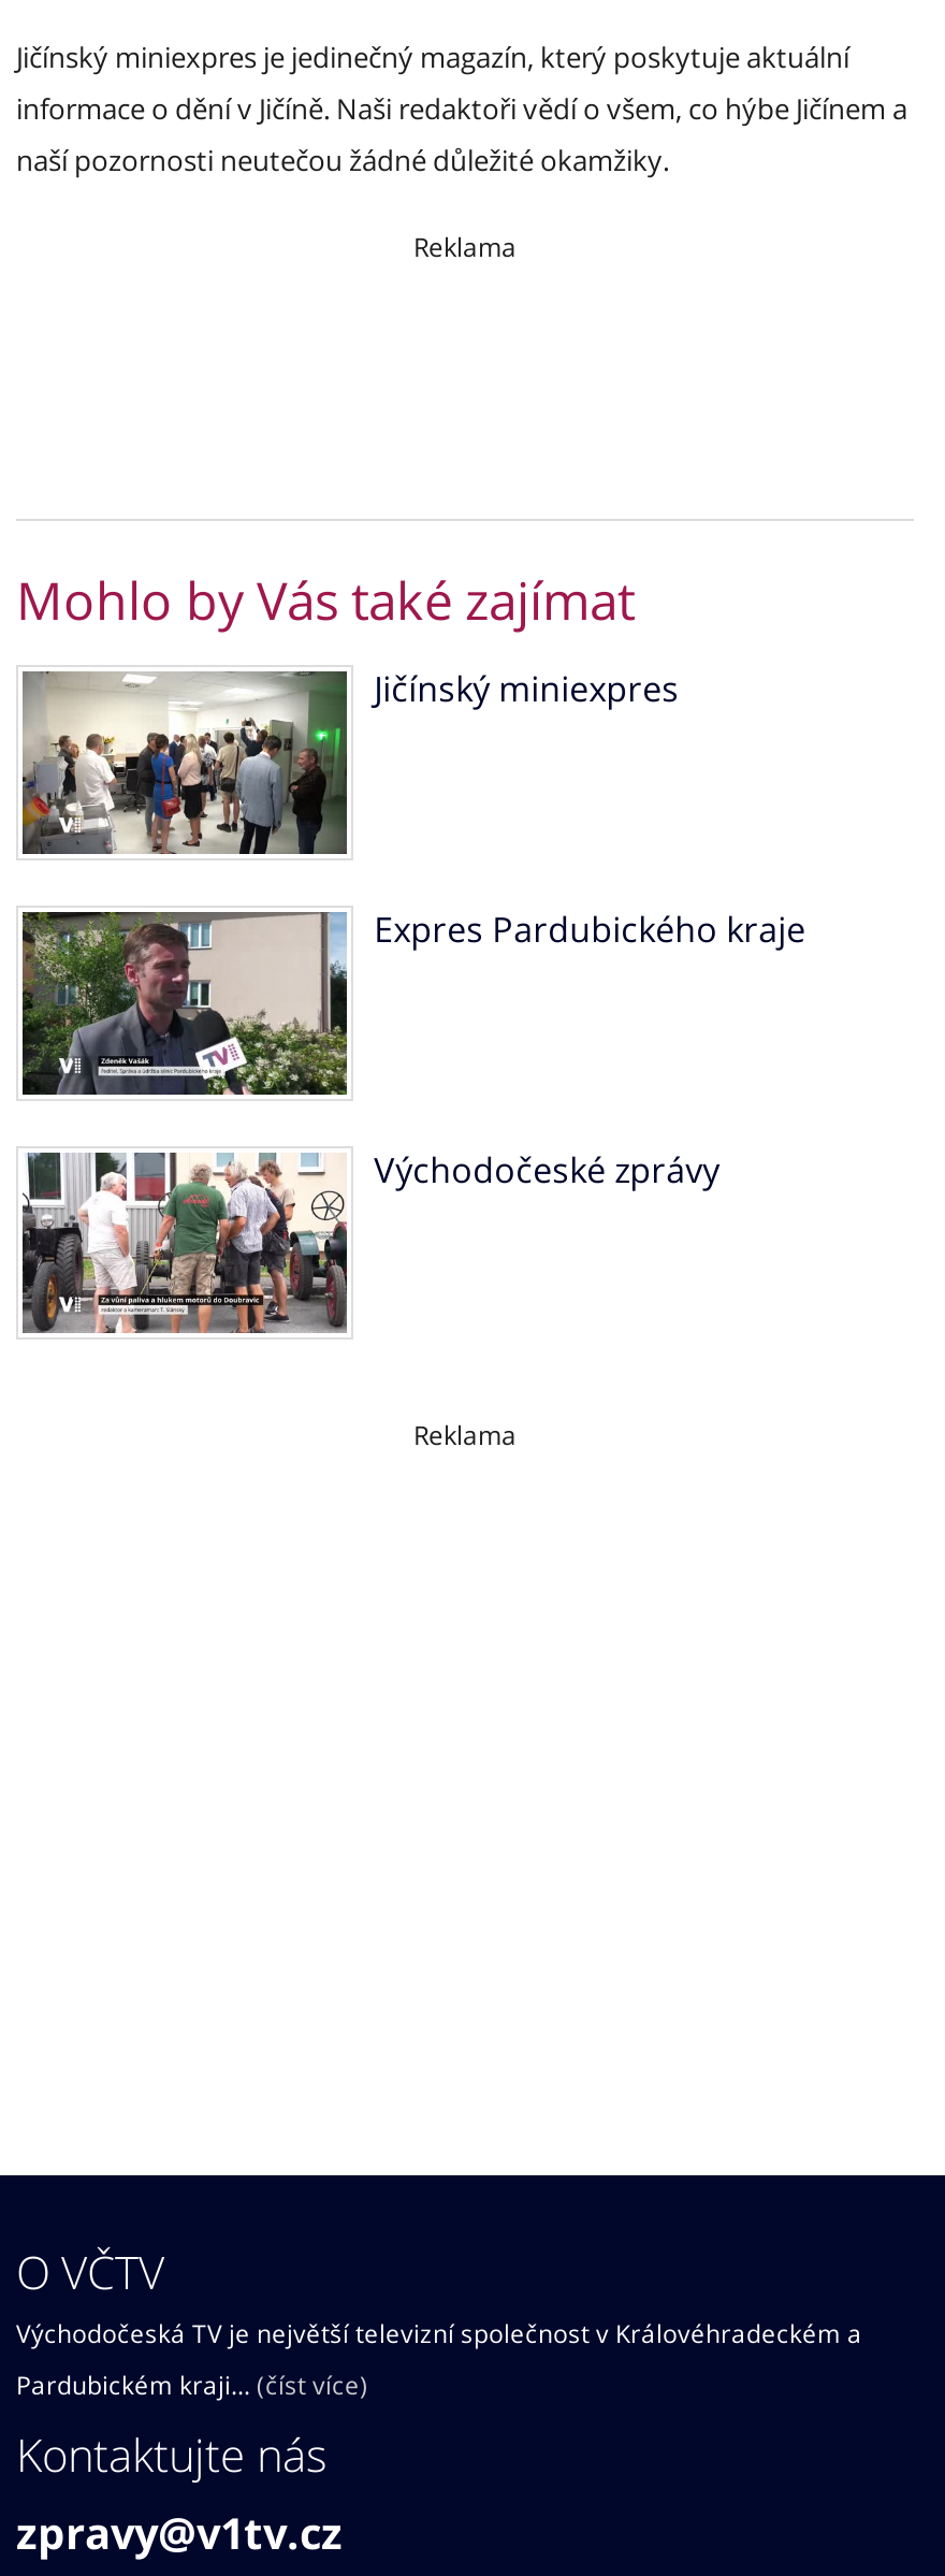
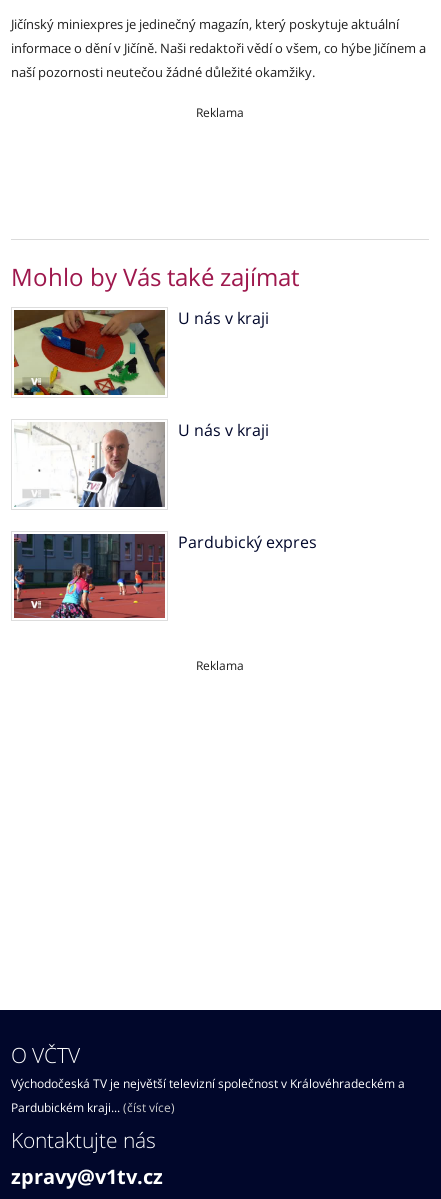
- [image]
- Jičínský miniexpres
+ [image]
+ U nás v kraji

- [image]
- Expres Pardubického kraje
+ [image]
+ U nás v kraji

- [image]
- Východočeské zprávy
+ [image]
+ Pardubický expres
